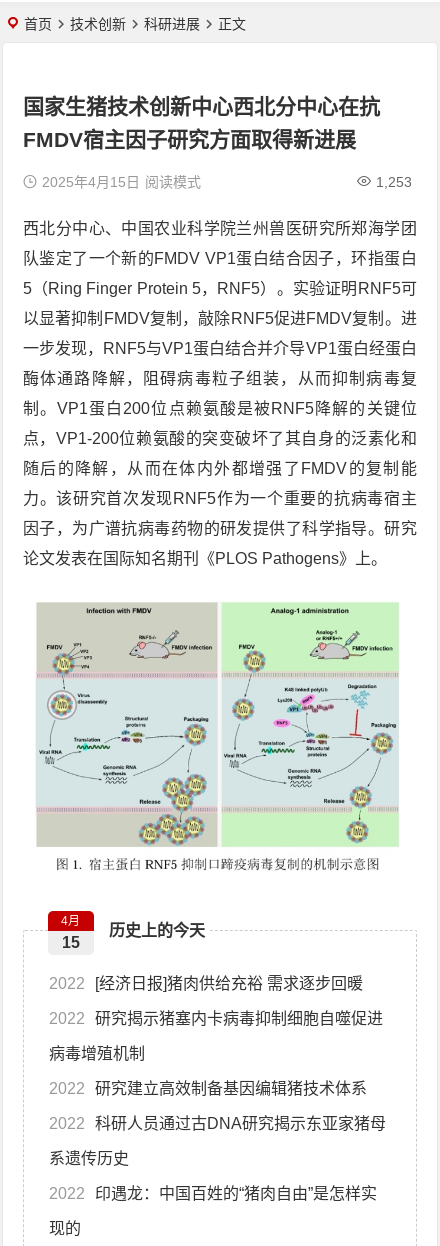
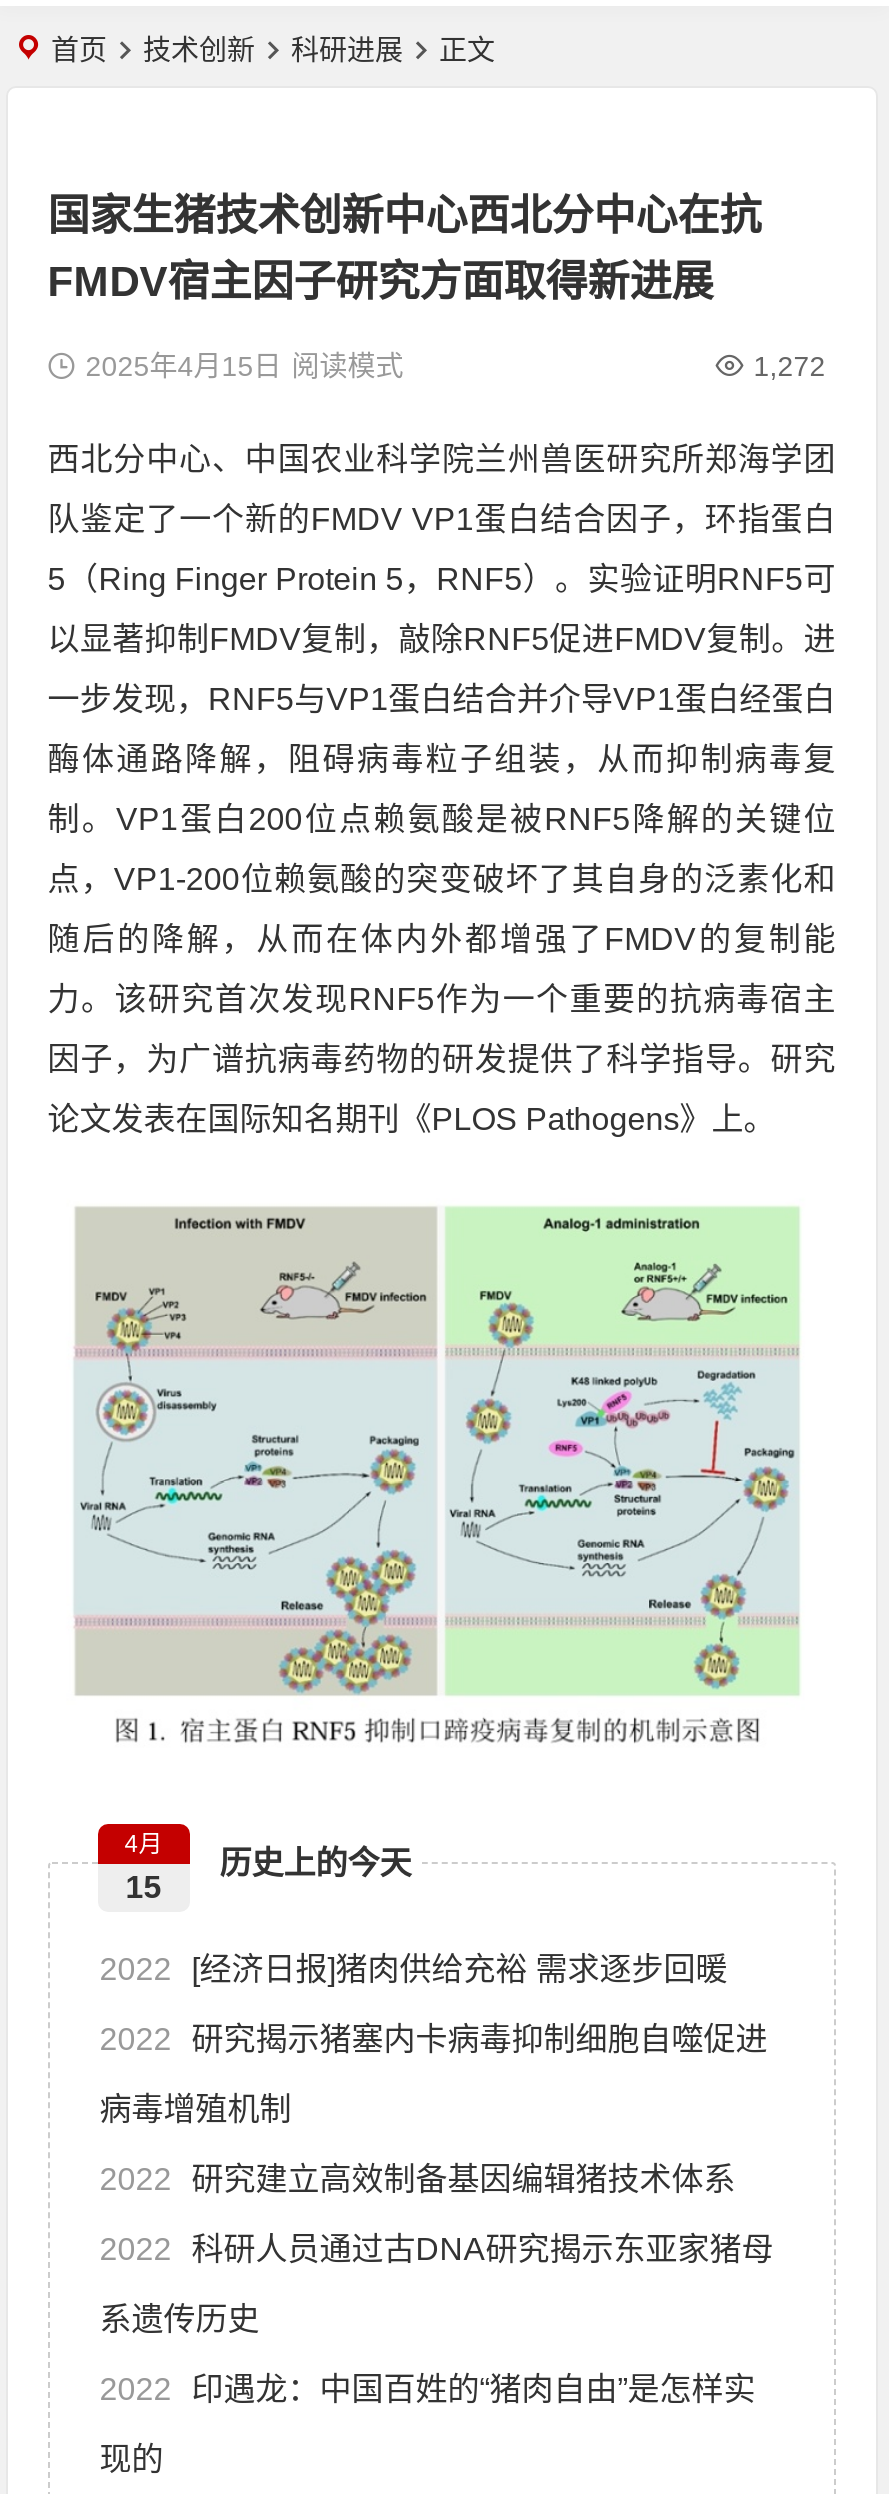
- 1,253
+ 1,272
